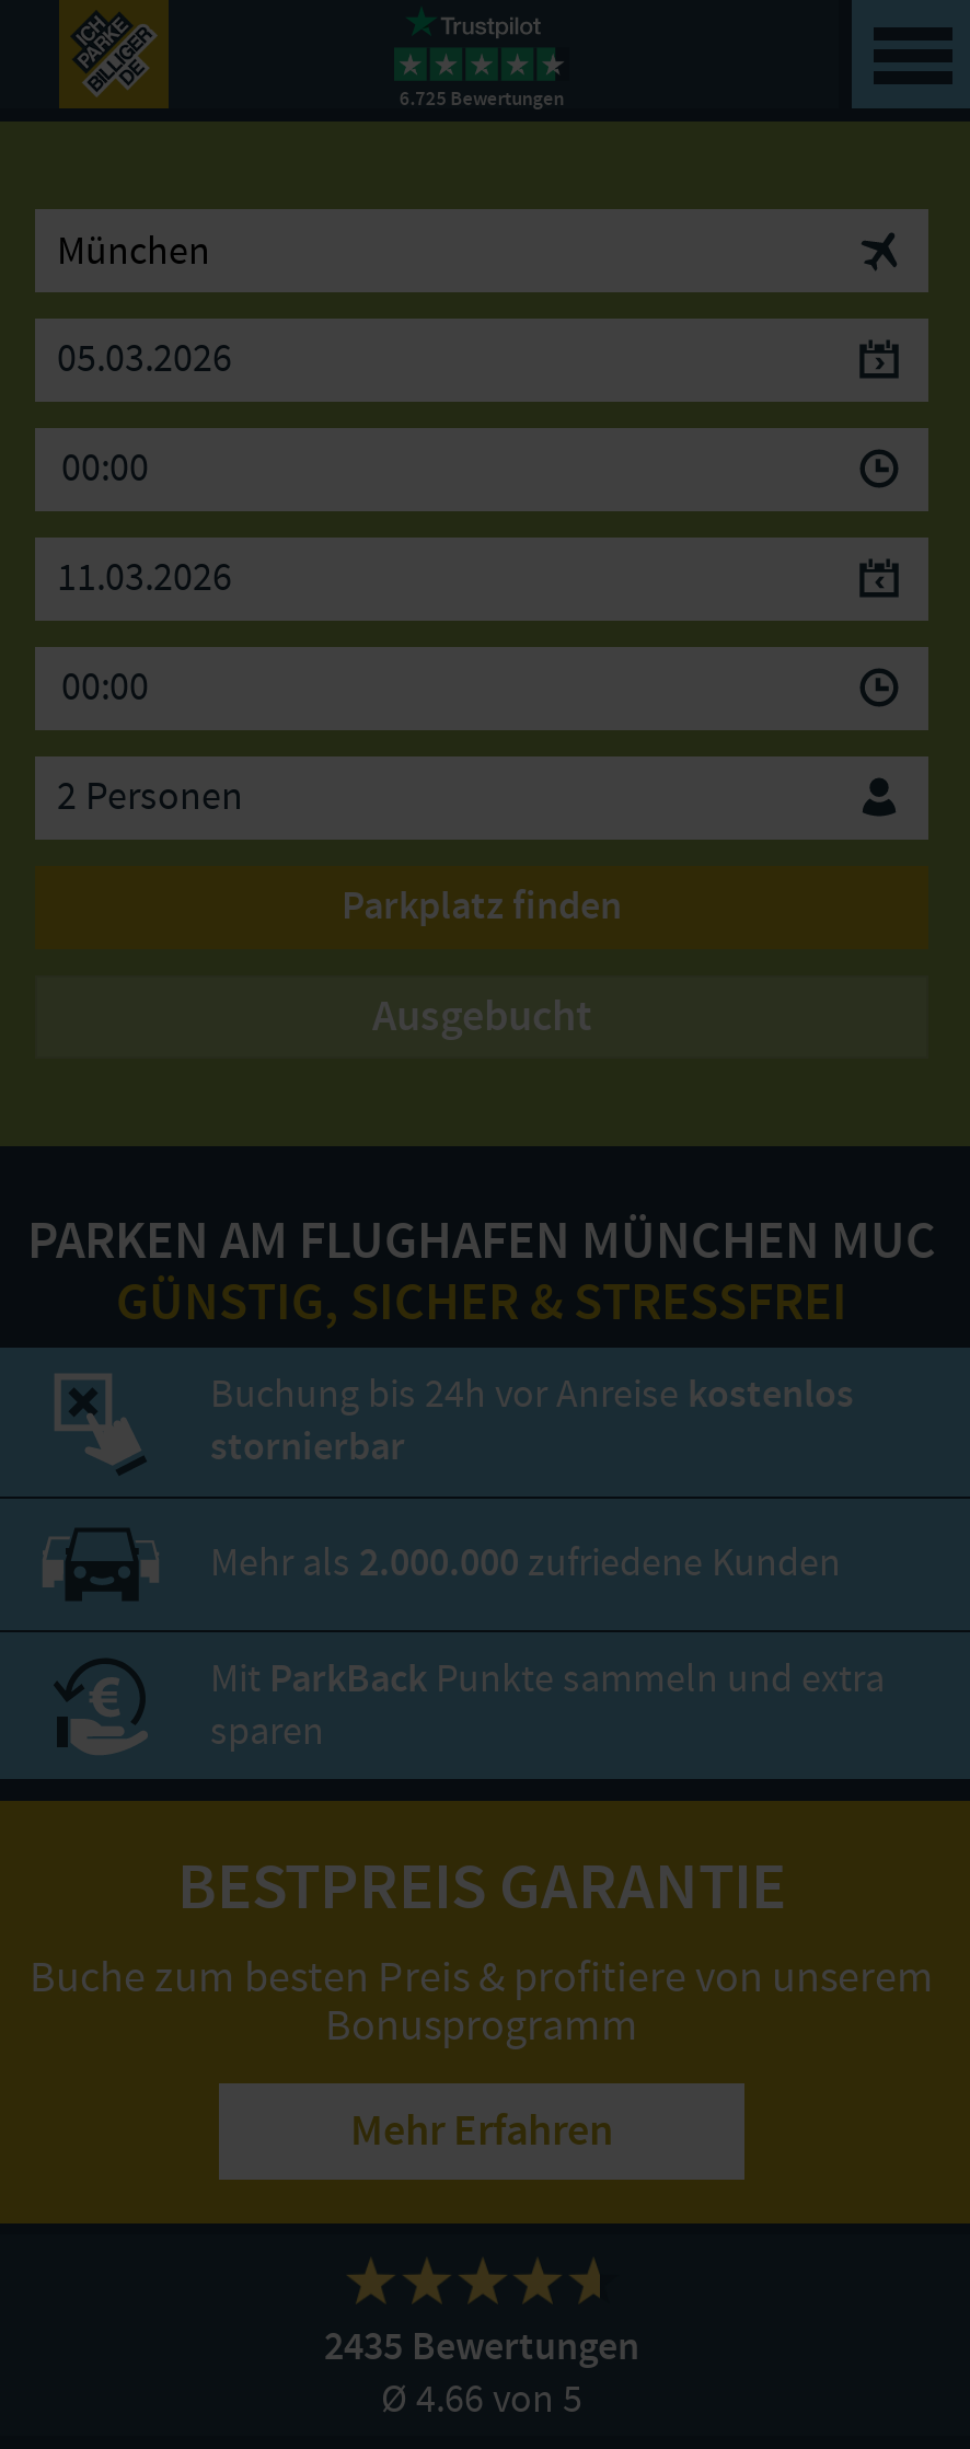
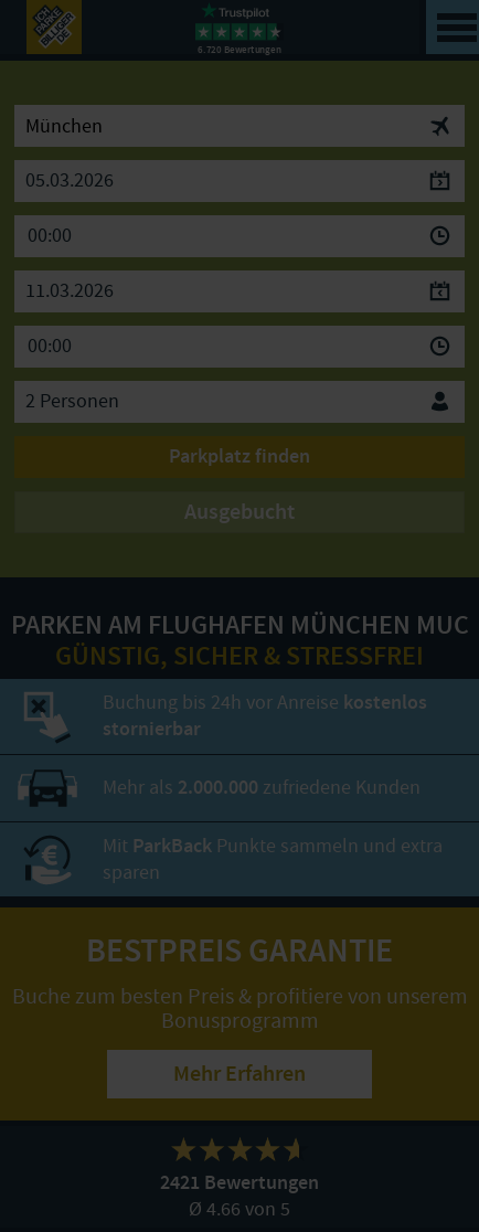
- 6.725 Bewertungen
+ 6.720 Bewertungen

- 2435 Bewertungen
+ 2421 Bewertungen
